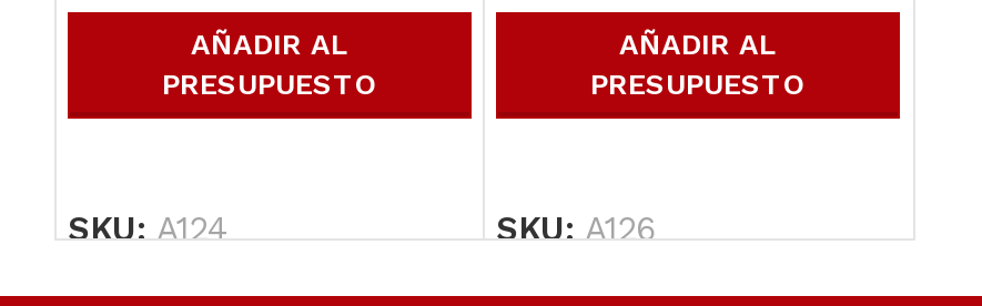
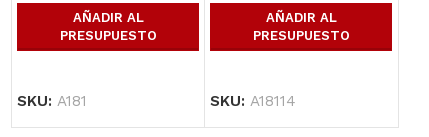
- SKU: A124
+ SKU: A181

- SKU: A126
+ SKU: A18114
